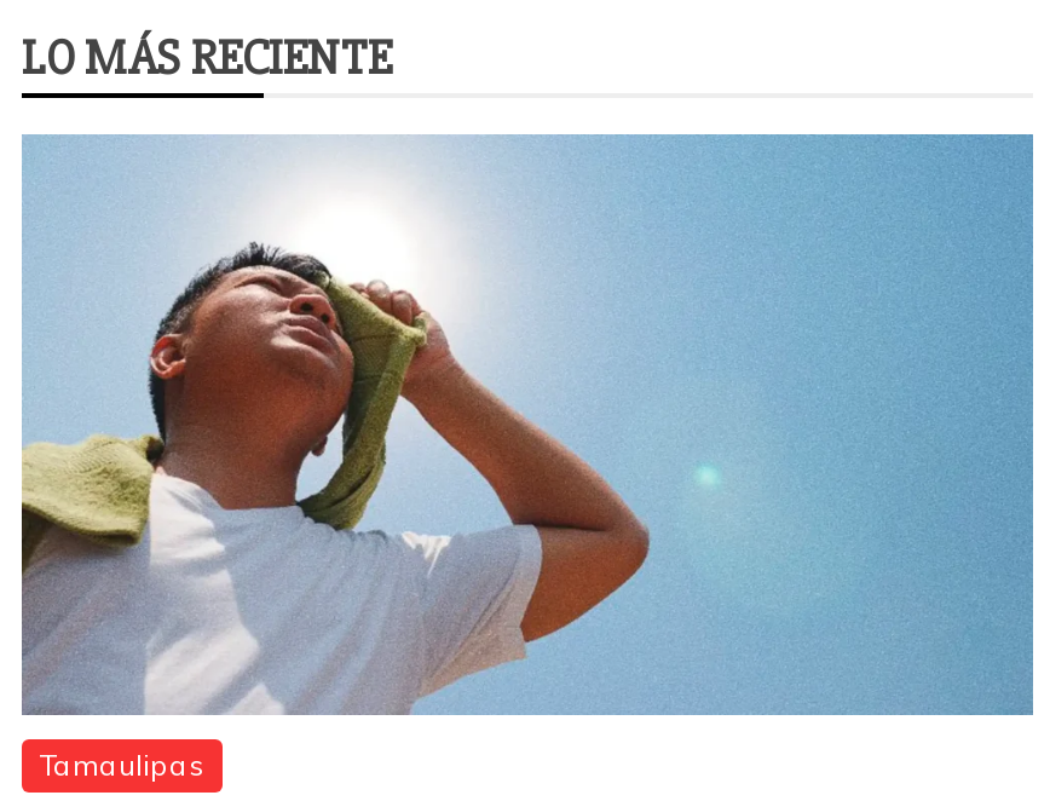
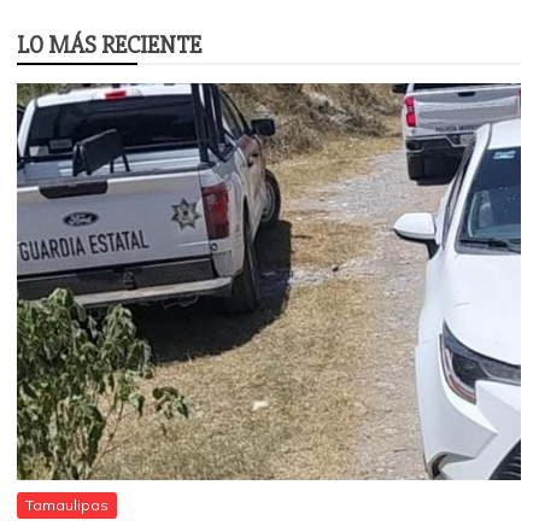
- [image]
+ [image]
